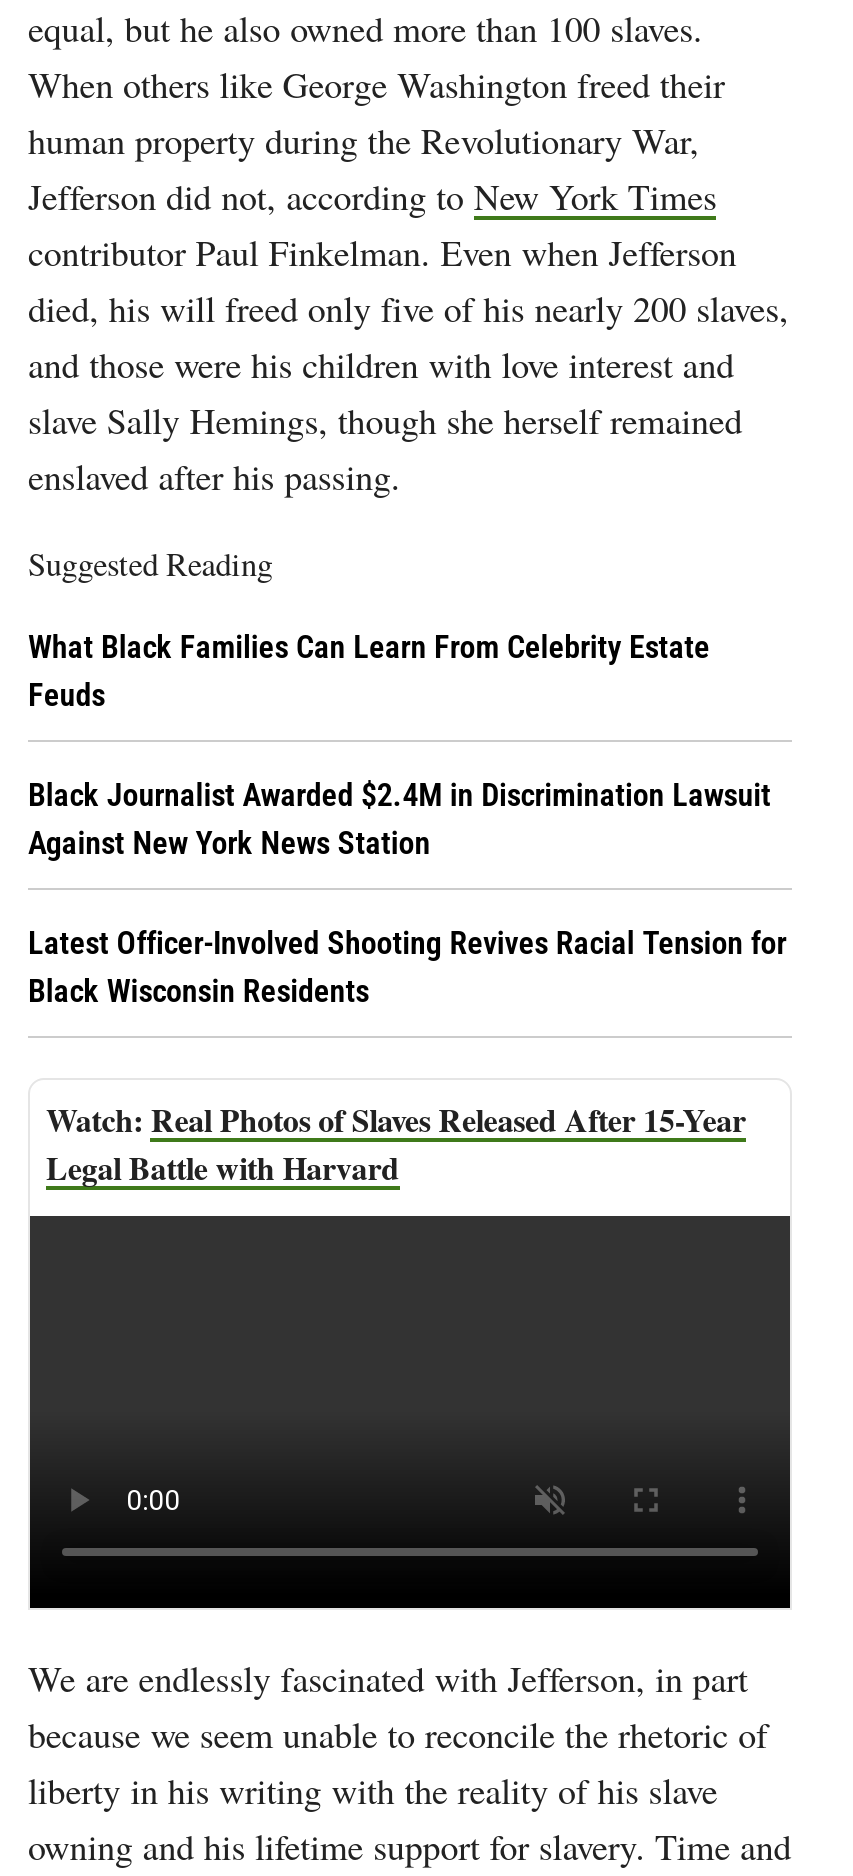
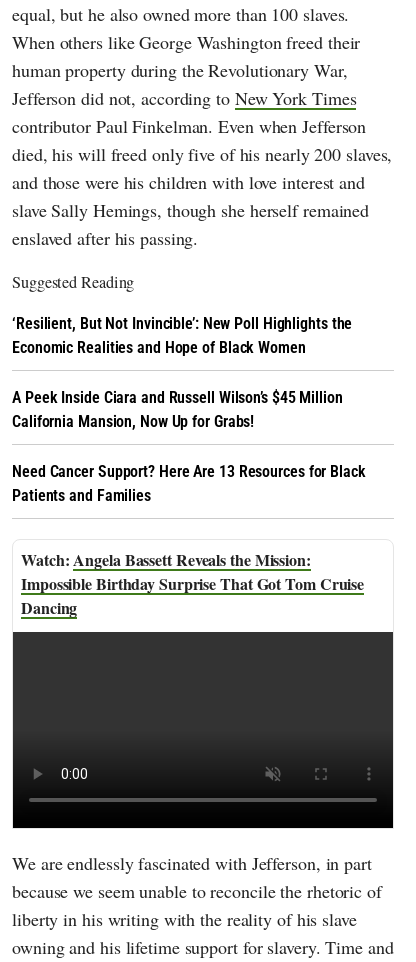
- What Black Families Can Learn From Celebrity Estate
- Feuds
+ ‘Resilient, But Not Invincible’: New Poll Highlights the
+ Economic Realities and Hope of Black Women

- Black Journalist Awarded $2.4M in Discrimination Lawsuit
- Against New York News Station
+ A Peek Inside Ciara and Russell Wilson’s $45 Million
+ California Mansion, Now Up for Grabs!

- Latest Officer-Involved Shooting Revives Racial Tension for
- Black Wisconsin Residents
+ Need Cancer Support? Here Are 13 Resources for Black
+ Patients and Families

- Real Photos of Slaves Released After 15-Year
- Legal Battle with Harvard
+ Angela Bassett Reveals the Mission:
+ Impossible Birthday Surprise That Got Tom Cruise
+ Dancing
